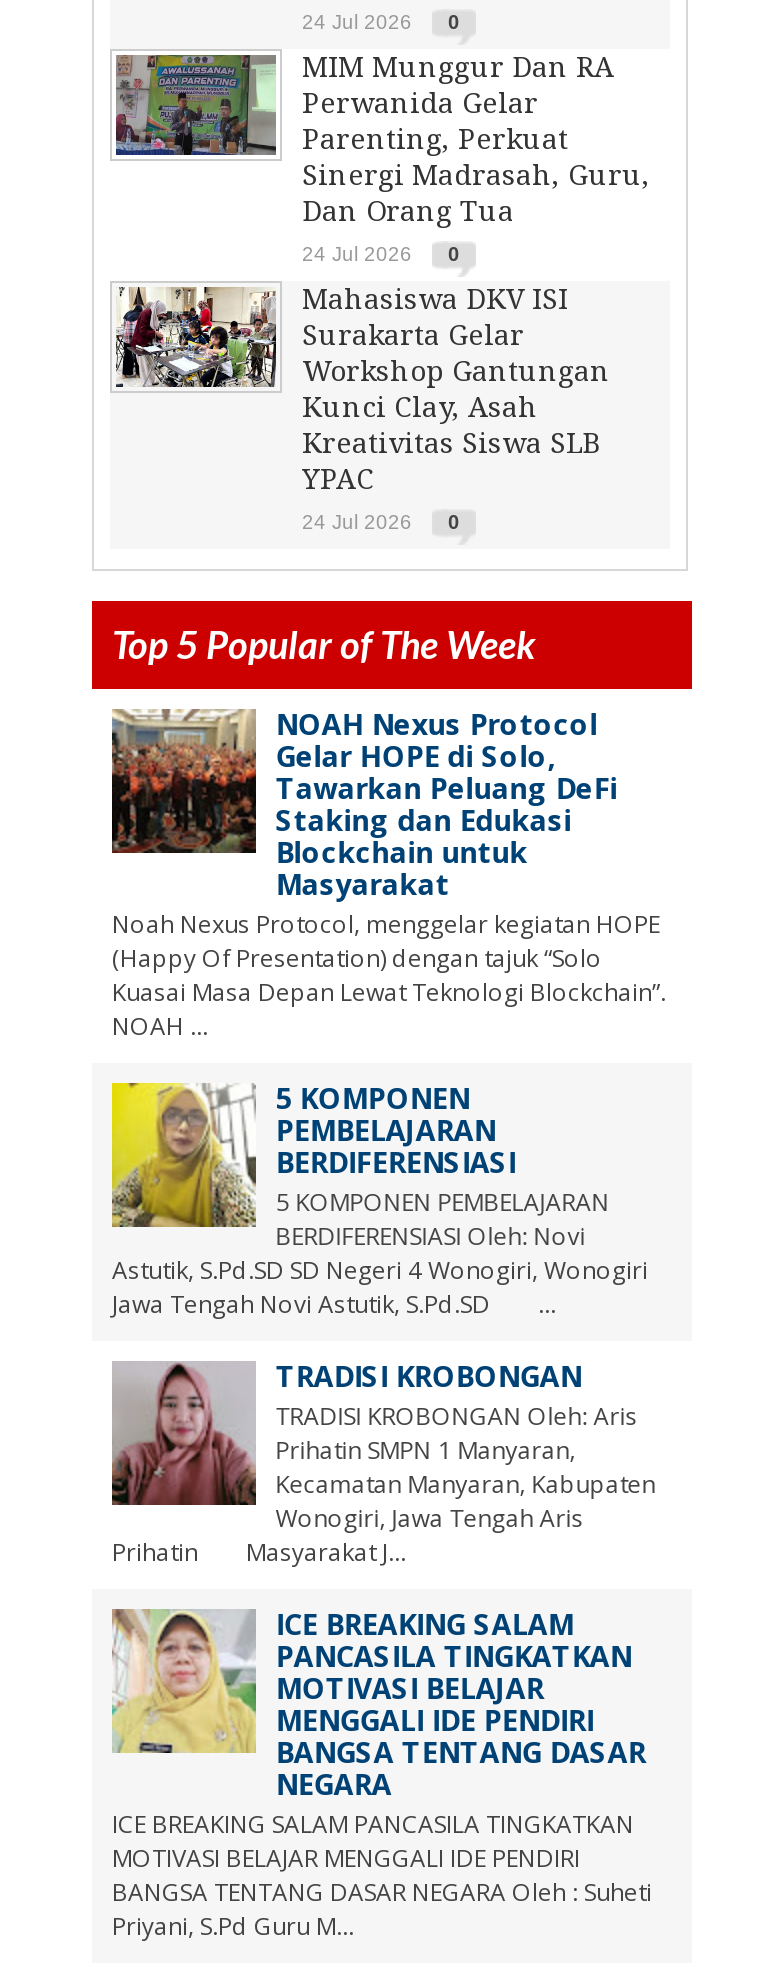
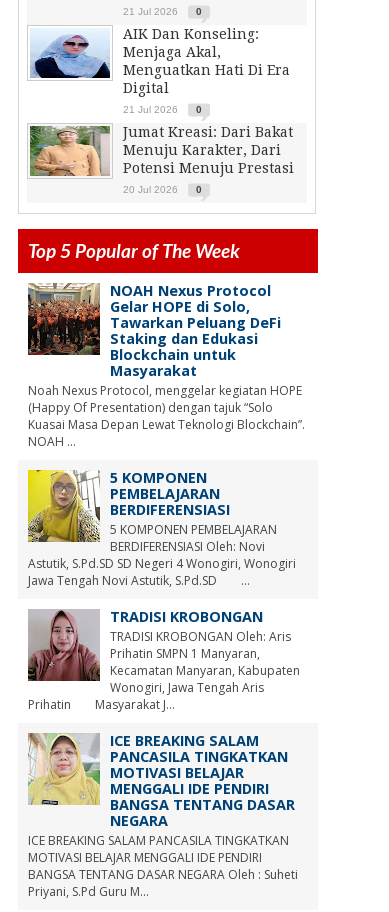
- 24 Jul 2026 0
+ 21 Jul 2026 0

- [image]
- MIM Munggur Dan RA
- Perwanida Gelar
- Parenting, Perkuat
- Sinergi Madrasah, Guru,
- Dan Orang Tua
+ [image]
+ AIK Dan Konseling:
+ Menjaga Akal,
+ Menguatkan Hati Di Era
+ Digital

- 24 Jul 2026 0
+ 21 Jul 2026 0

- [image]
- Mahasiswa DKV ISI
- Surakarta Gelar
- Workshop Gantungan
- Kunci Clay, Asah
- Kreativitas Siswa SLB
- YPAC
+ [image]
+ Jumat Kreasi: Dari Bakat
+ Menuju Karakter, Dari
+ Potensi Menuju Prestasi

- 24 Jul 2026 0
+ 20 Jul 2026 0
